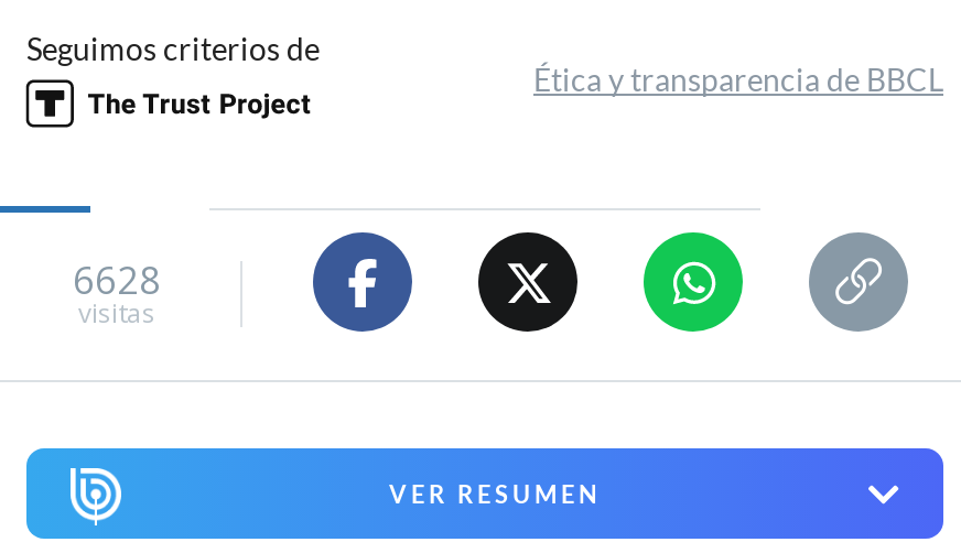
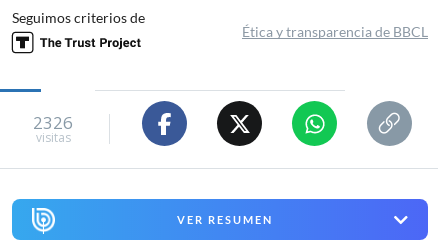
- 6628
+ 2326
